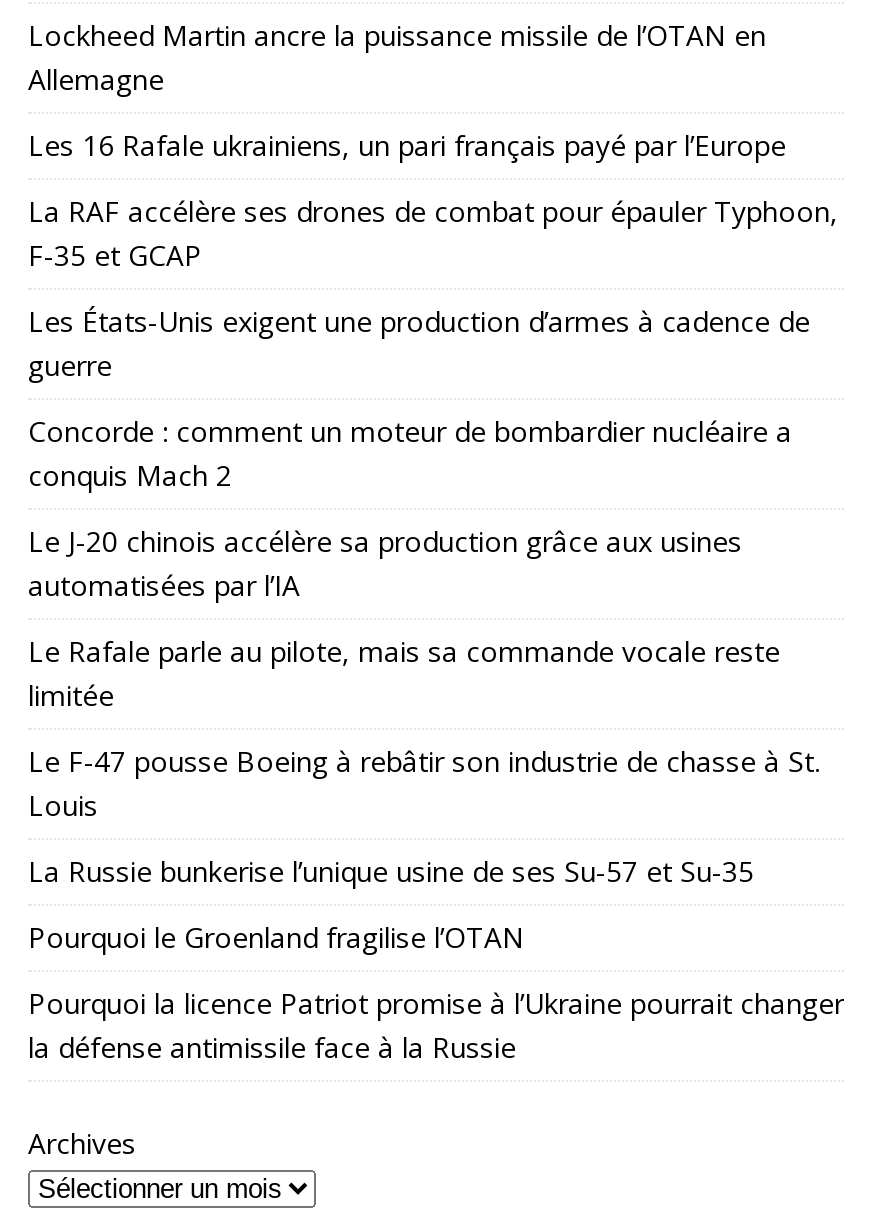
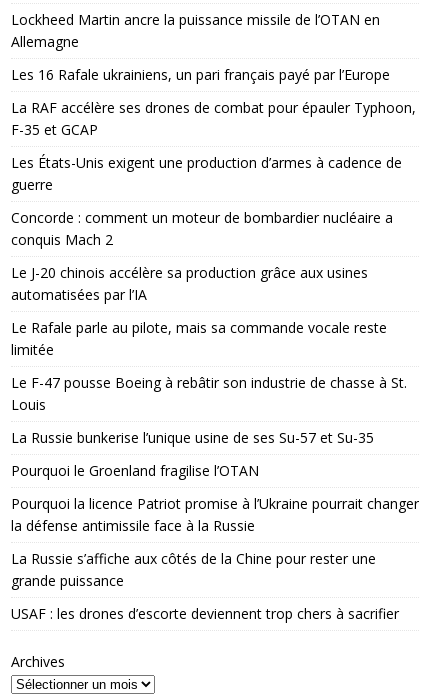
+ La Russie s’affiche aux côtés de la Chine pour rester une
+ grande puissance
+ USAF : les drones d’escorte deviennent trop chers à sacrifier
